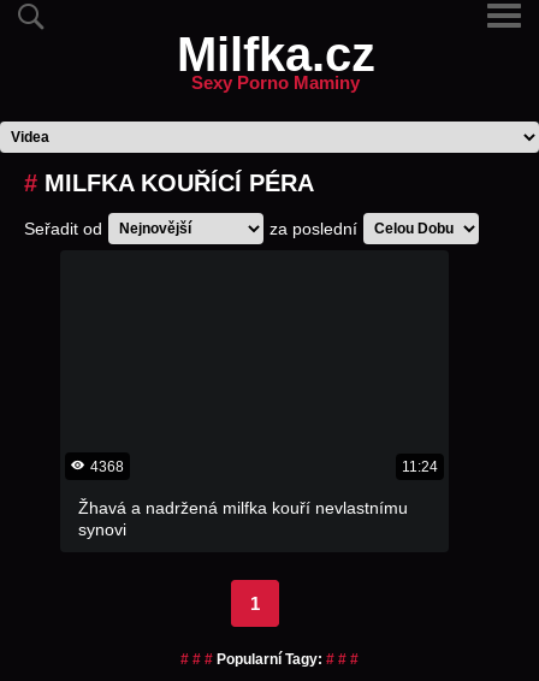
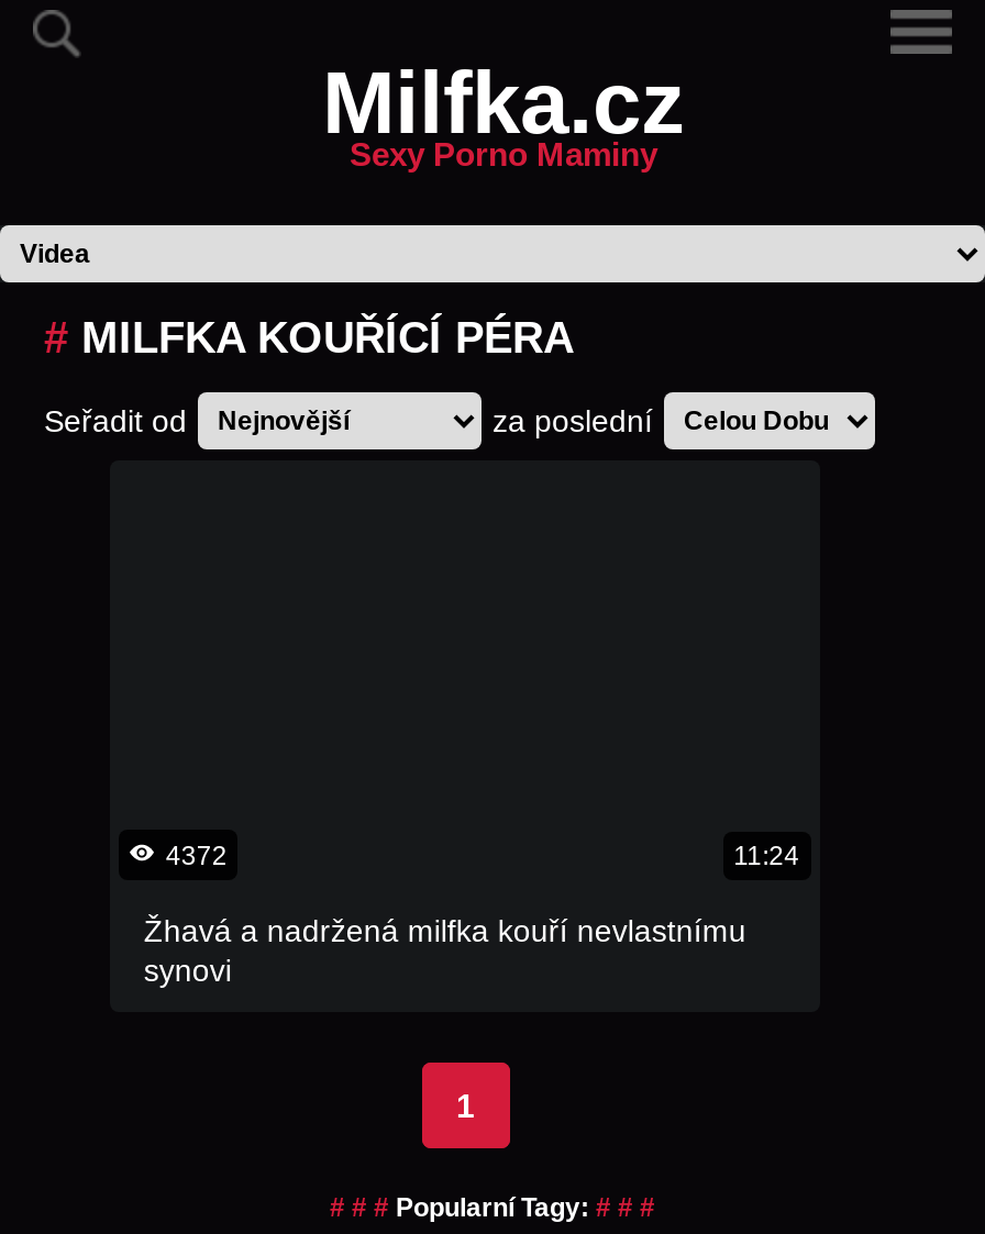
- 4368
+ 4372
